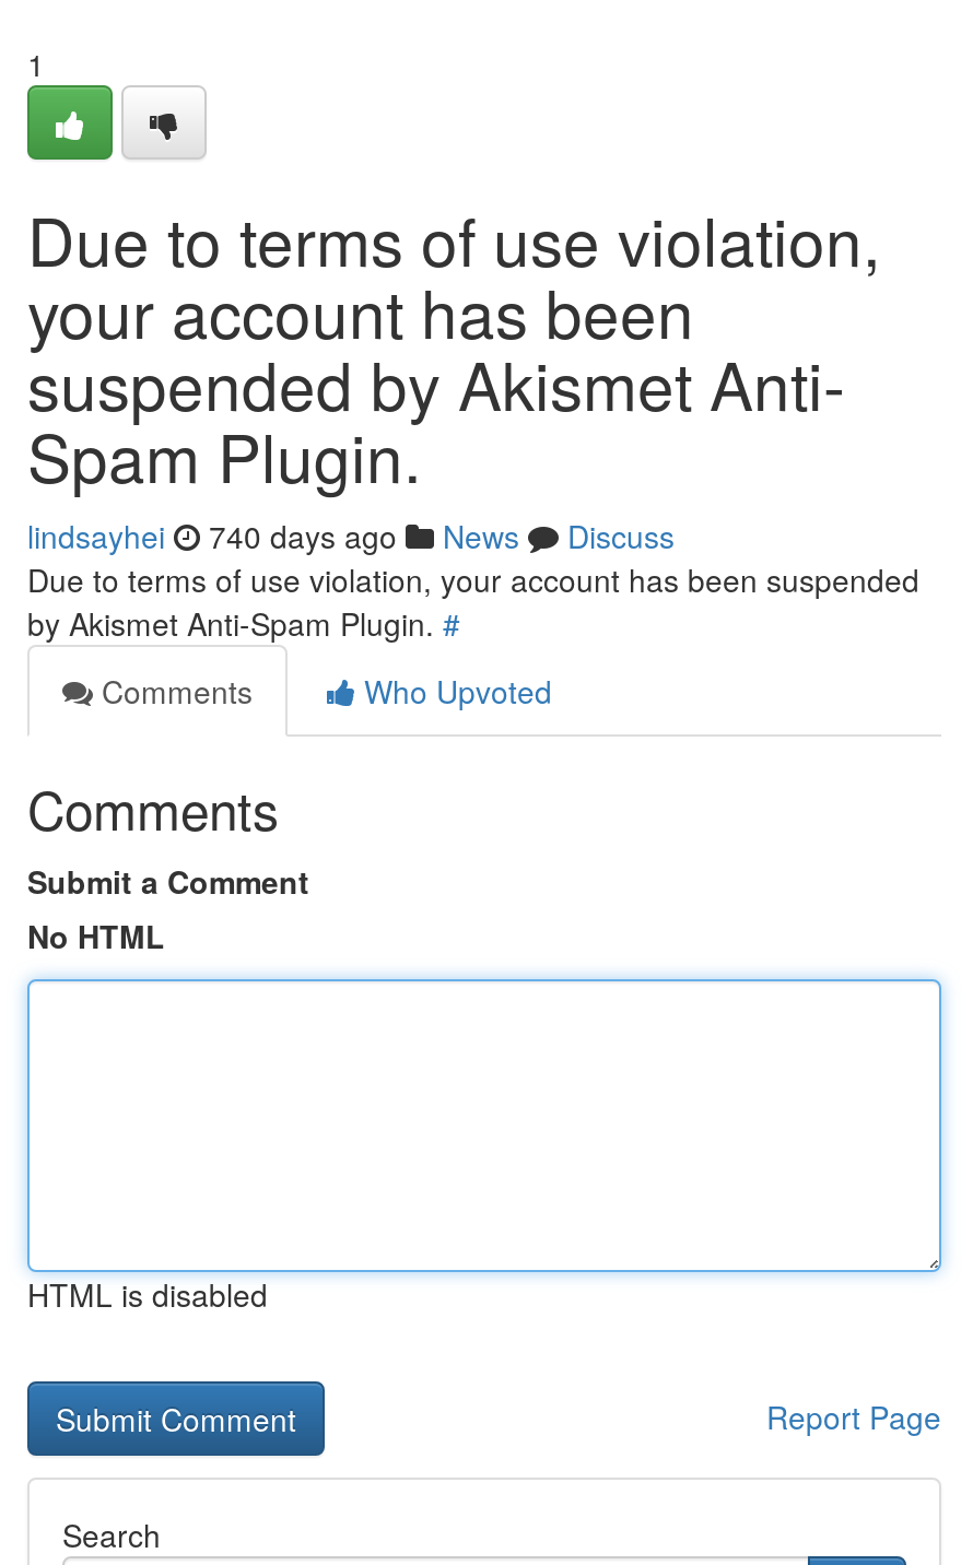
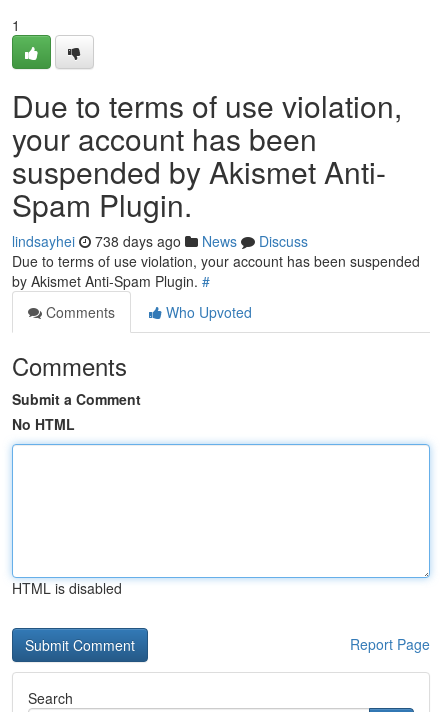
- lindsayhei 740 days ago News Discuss
+ lindsayhei 738 days ago News Discuss
